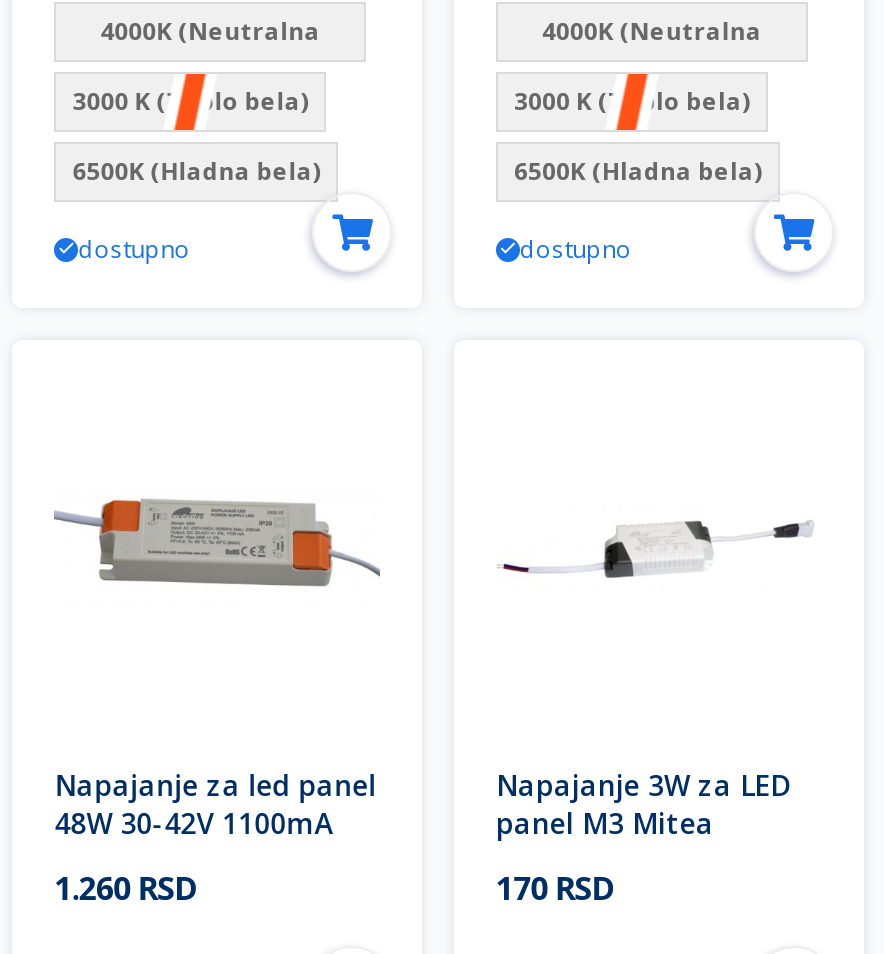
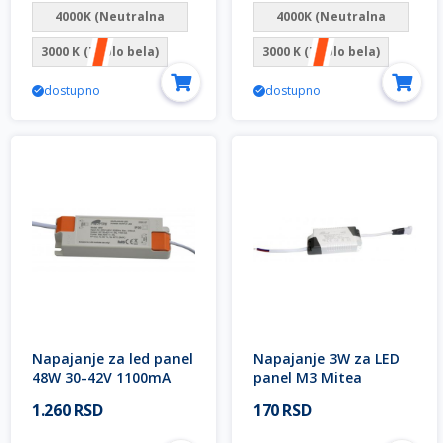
- 6500K (Hladna bela)

- 6500K (Hladna bela)
